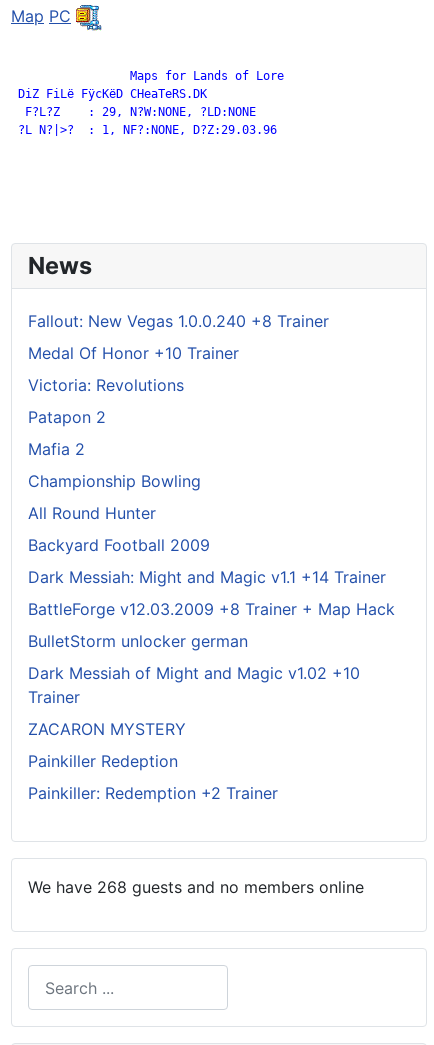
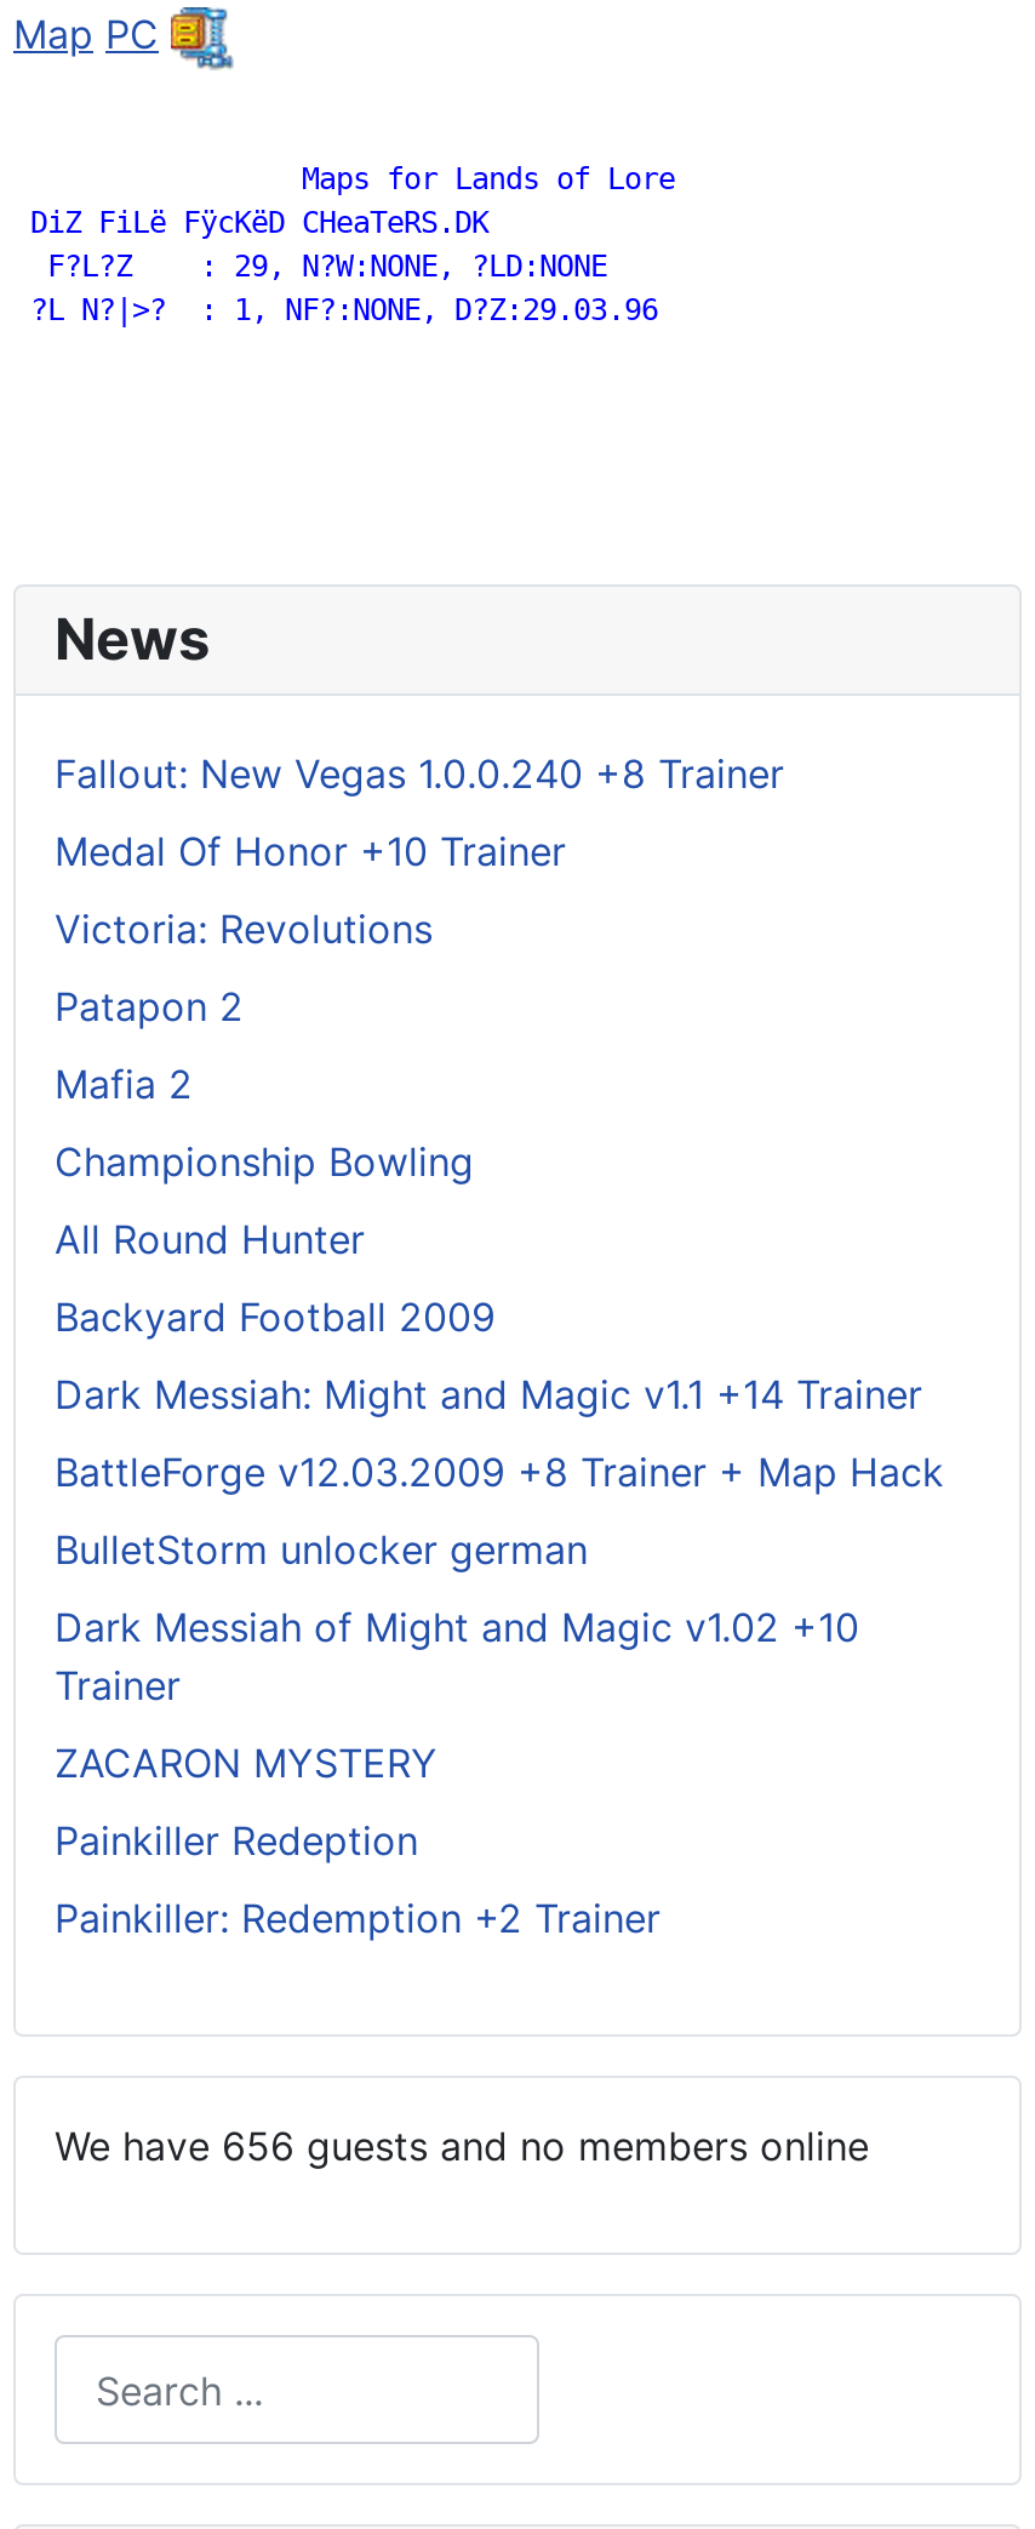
- We have 268 guests and no members online
+ We have 656 guests and no members online
